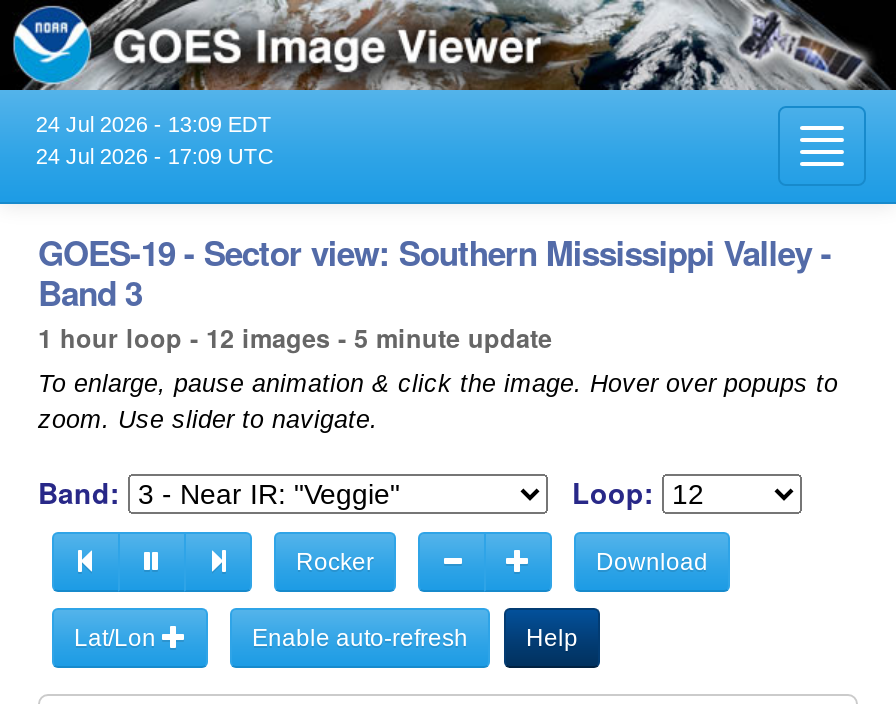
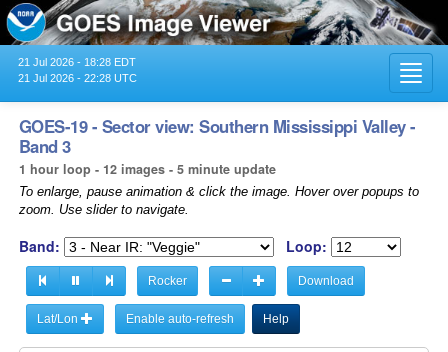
- 24 Jul 2026 - 13:09 EDT
+ 21 Jul 2026 - 18:28 EDT

- 24 Jul 2026 - 17:09 UTC
+ 21 Jul 2026 - 22:28 UTC
